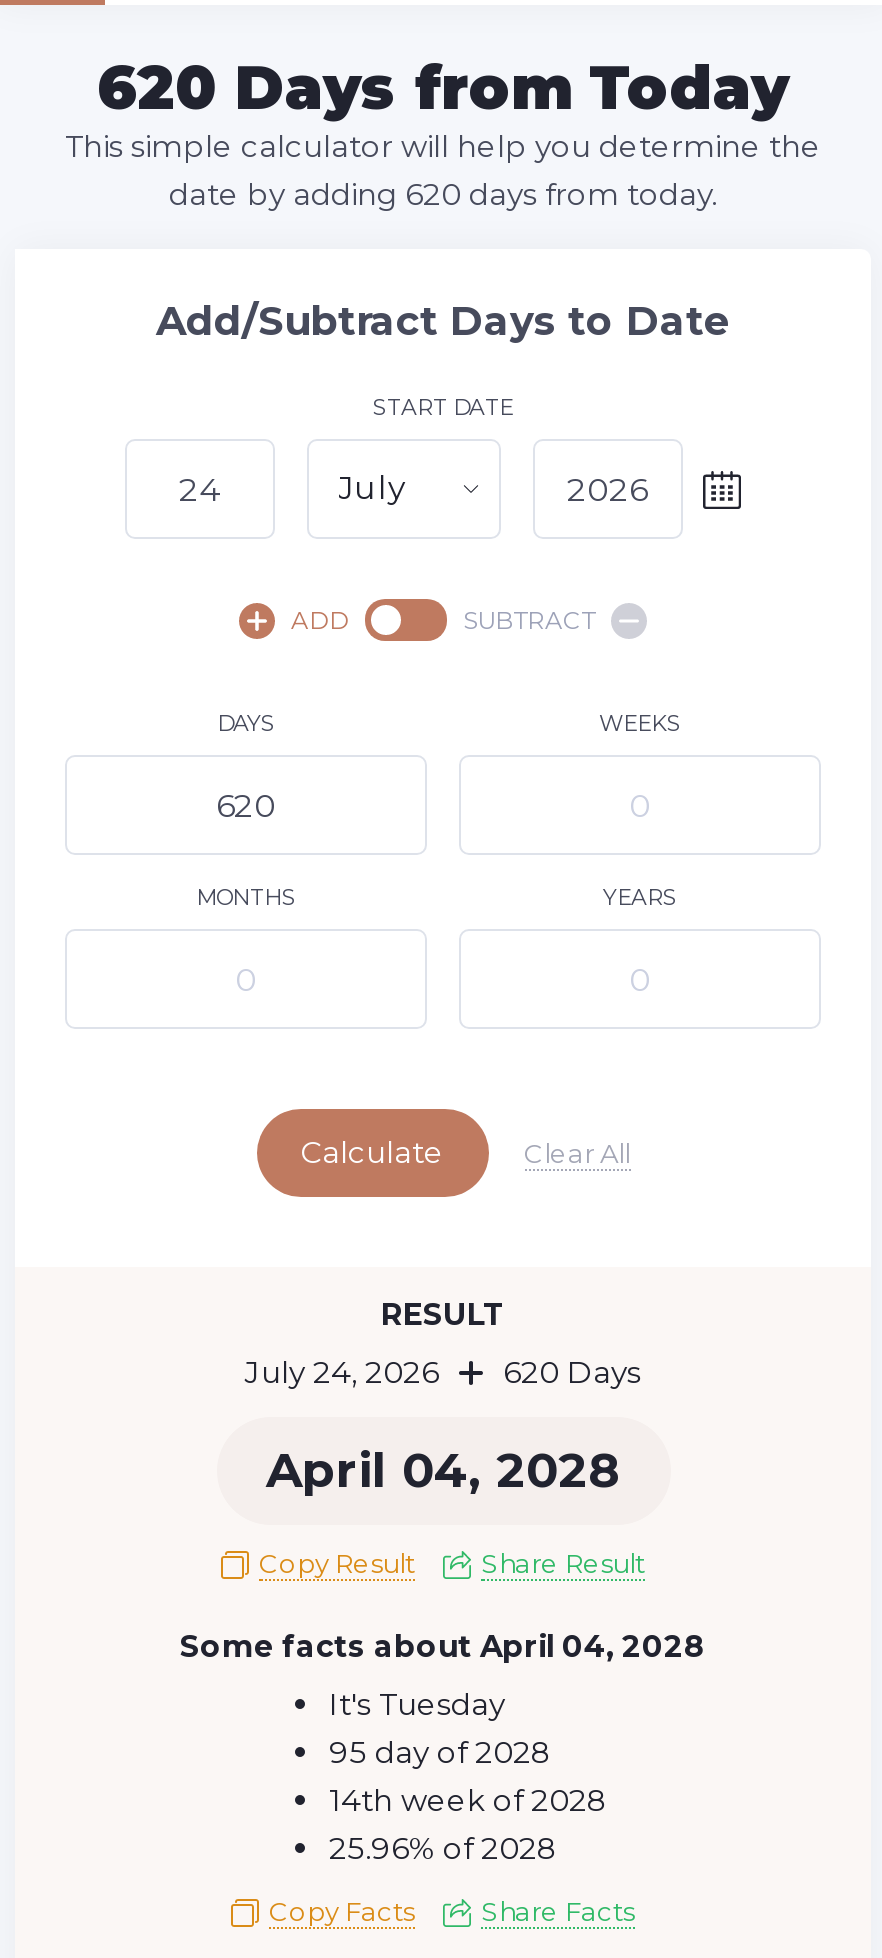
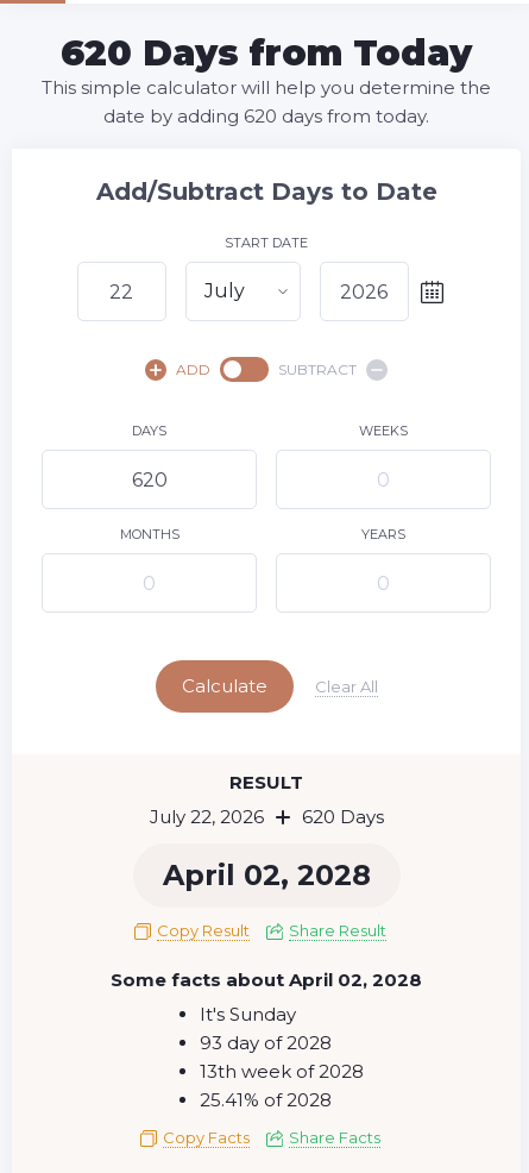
- July 24, 2026 620 Days
+ July 22, 2026 620 Days

- April 04, 2028
+ April 02, 2028

- Some facts about April 04, 2028
+ Some facts about April 02, 2028

- It's Tuesday
+ It's Sunday

- 95 day of 2028
+ 93 day of 2028

- 14th week of 2028
+ 13th week of 2028

- 25.96% of 2028
+ 25.41% of 2028
